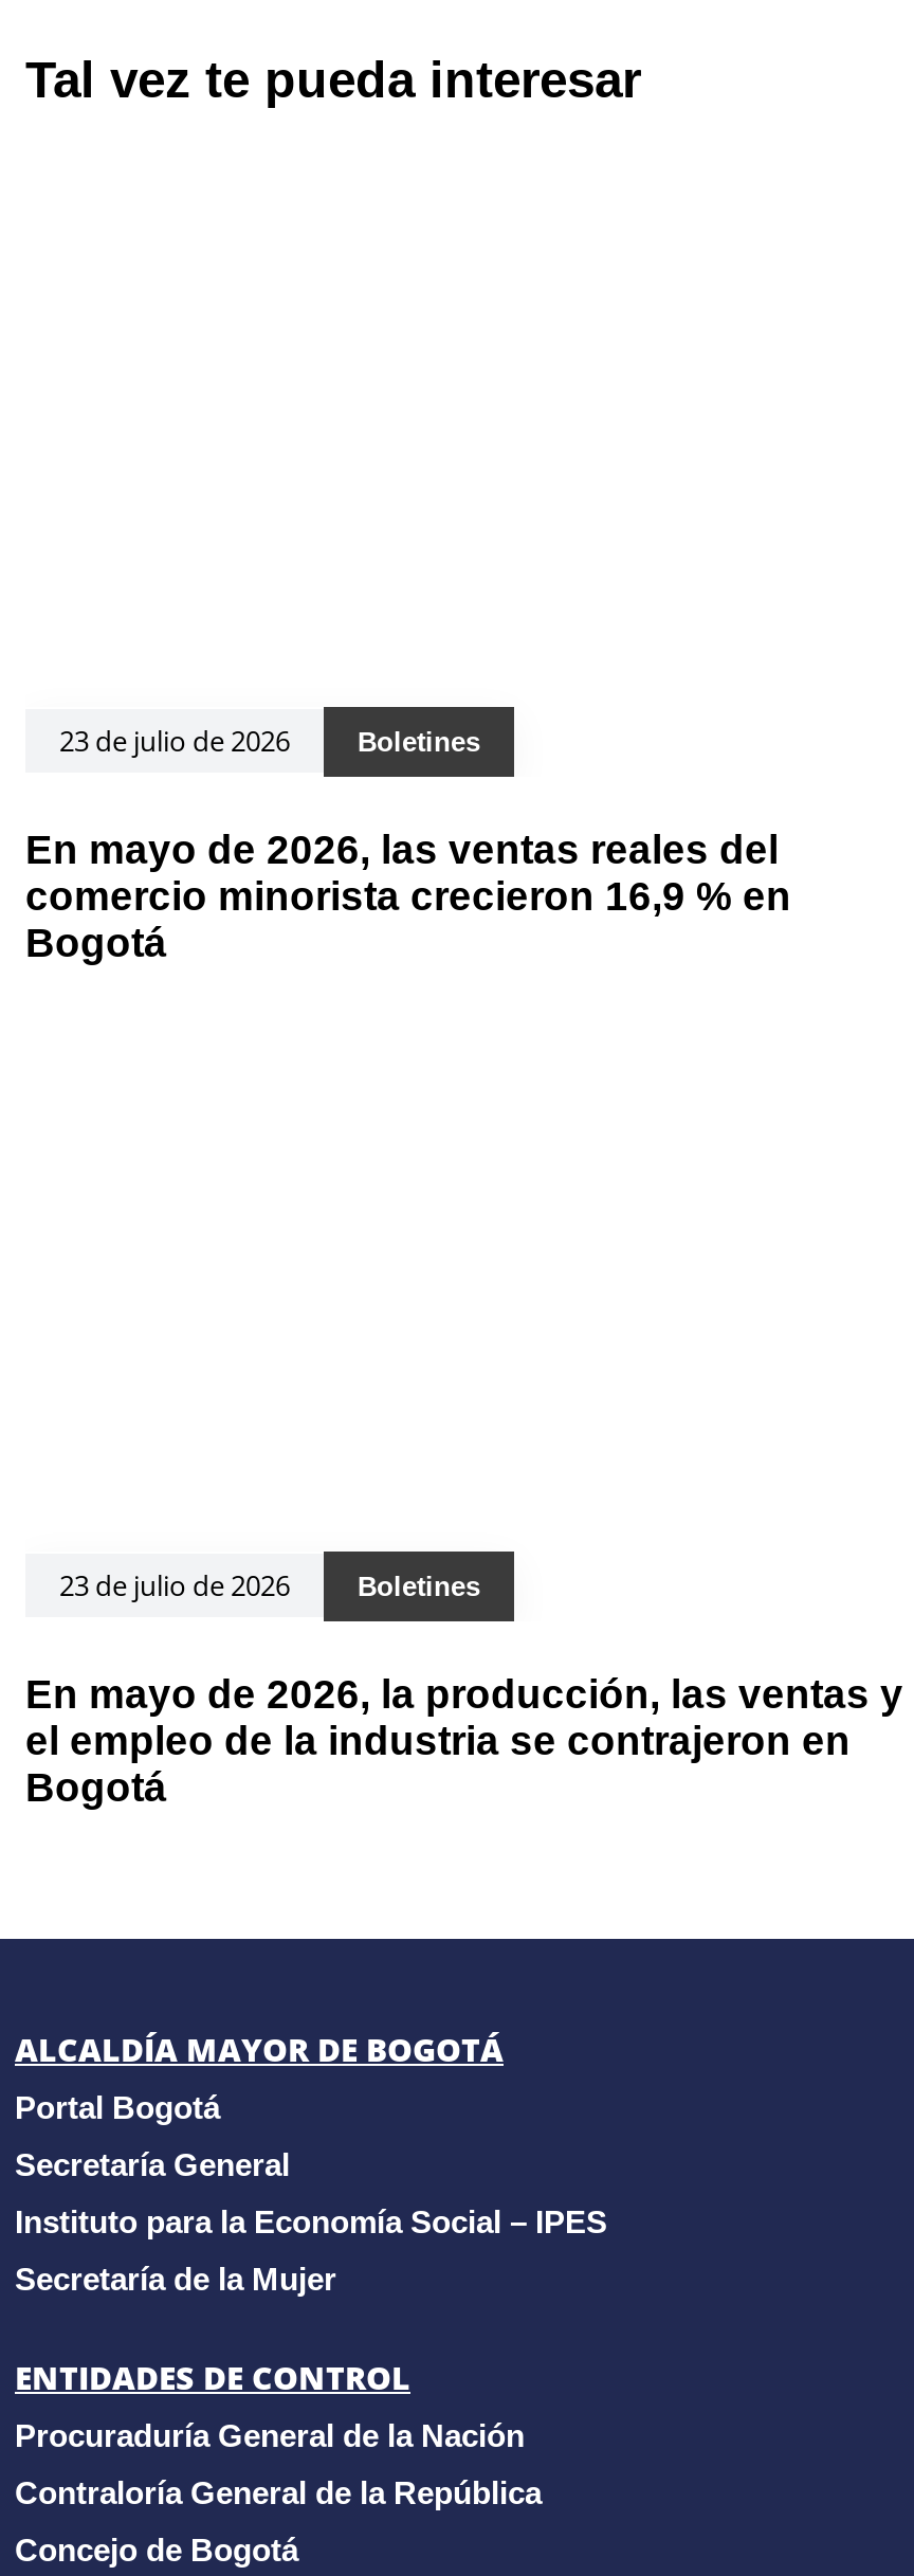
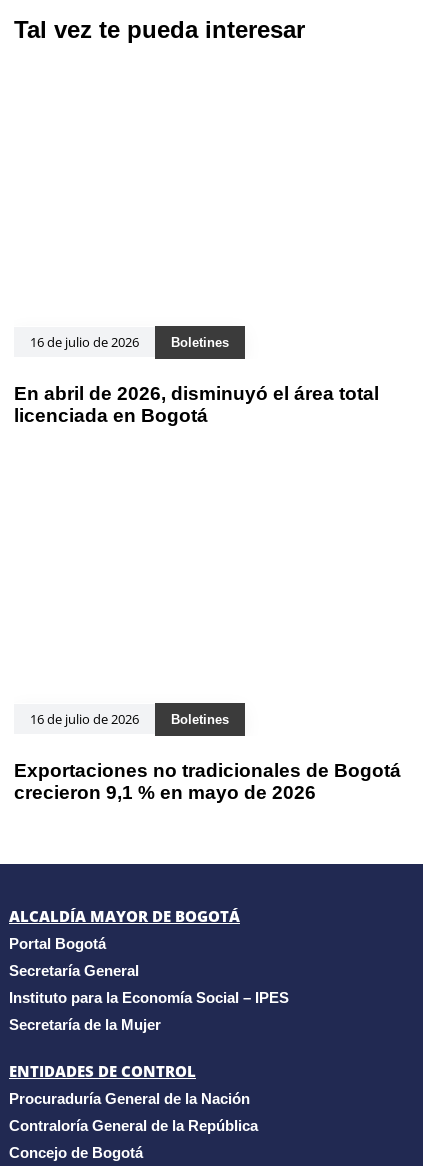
- 23 de julio de 2026
+ 16 de julio de 2026

- En mayo de 2026, las ventas reales del
- comercio minorista crecieron 16,9 % en
- Bogotá
+ En abril de 2026, disminuyó el área total
+ licenciada en Bogotá

- 23 de julio de 2026
+ 16 de julio de 2026

- En mayo de 2026, la producción, las ventas y
- el empleo de la industria se contrajeron en
- Bogotá
+ Exportaciones no tradicionales de Bogotá
+ crecieron 9,1 % en mayo de 2026
